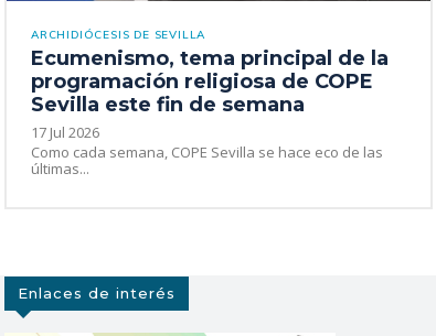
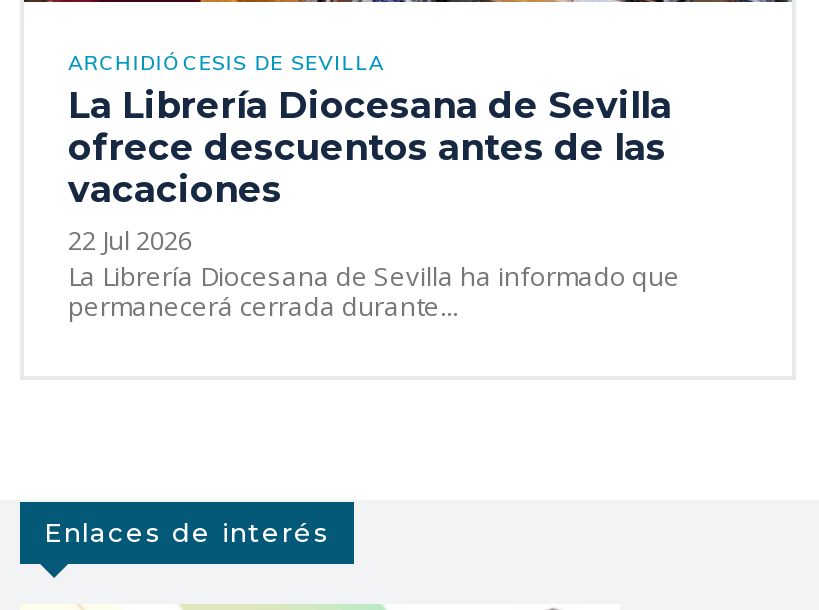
- Ecumenismo, tema principal de la
- programación religiosa de COPE
- Sevilla este fin de semana
- 17 Jul 2026
- Como cada semana, COPE Sevilla se hace eco de las
- últimas...
+ La Librería Diocesana de Sevilla
+ ofrece descuentos antes de las
+ vacaciones
+ 22 Jul 2026
+ La Librería Diocesana de Sevilla ha informado que
+ permanecerá cerrada durante...
